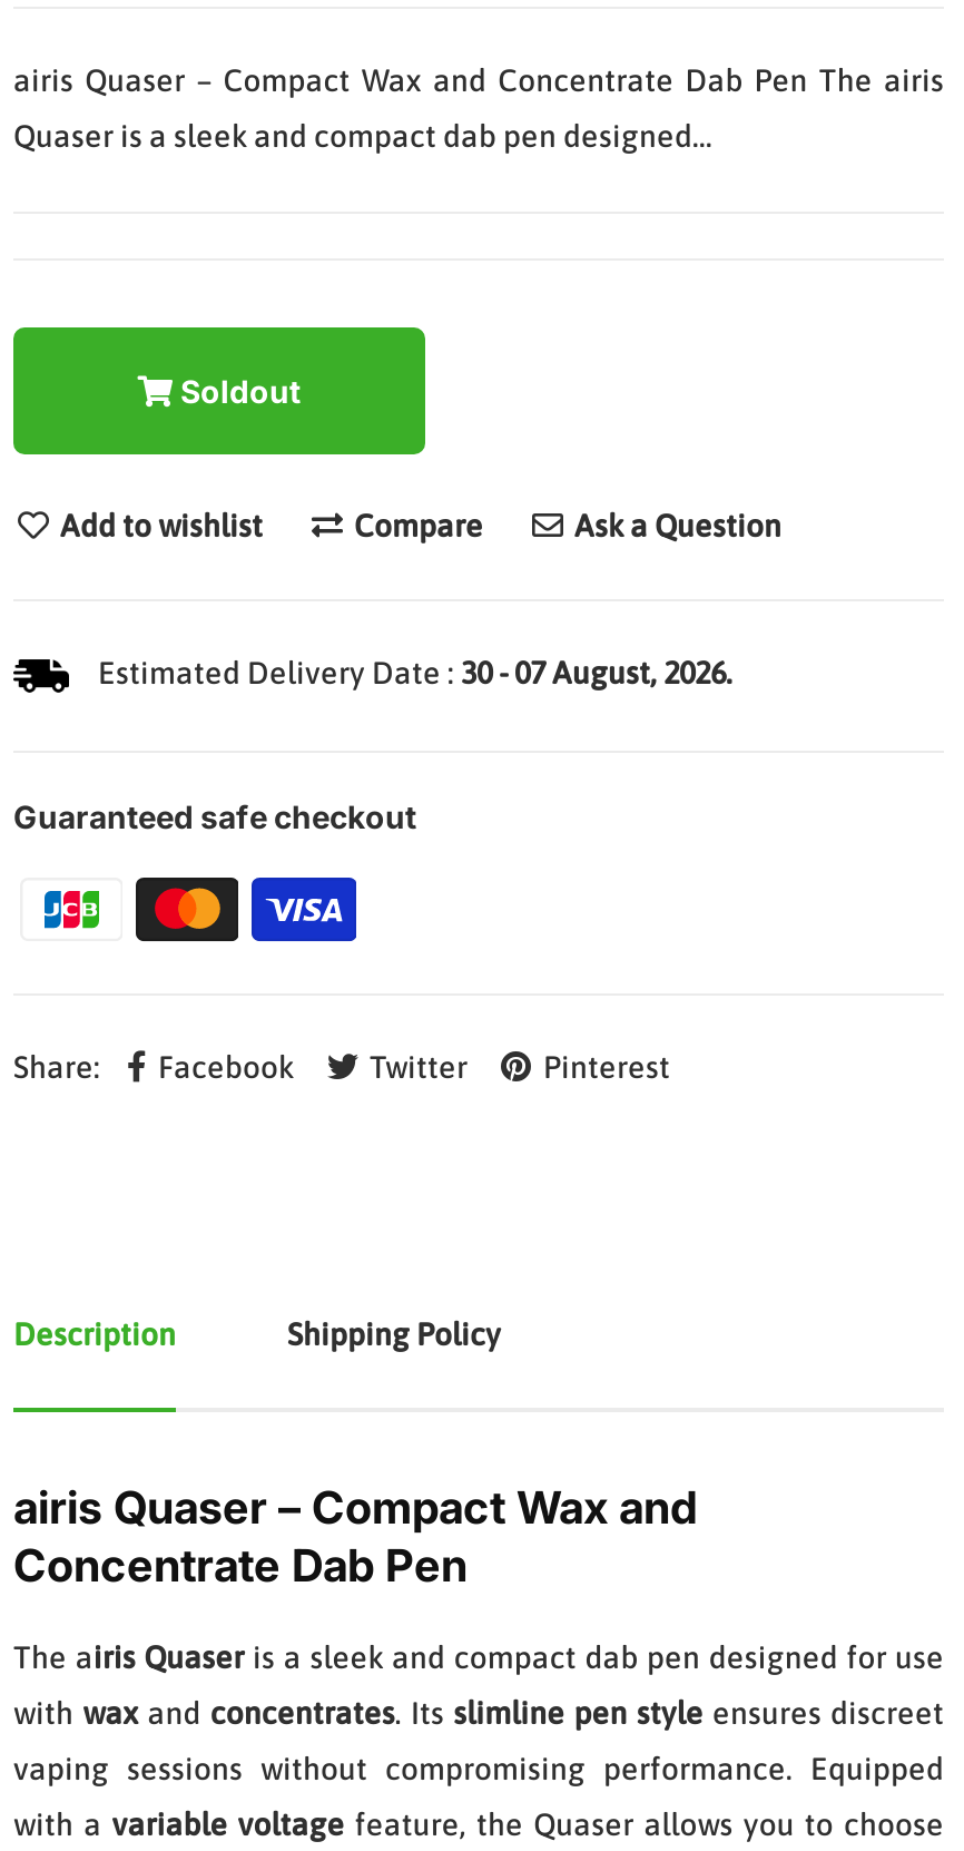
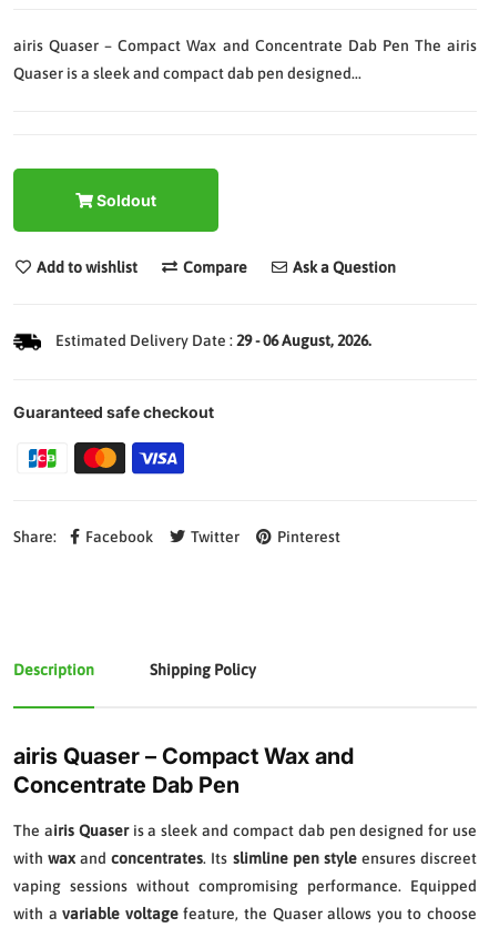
- Estimated Delivery Date : 30 - 07 August, 2026.
+ Estimated Delivery Date : 29 - 06 August, 2026.
